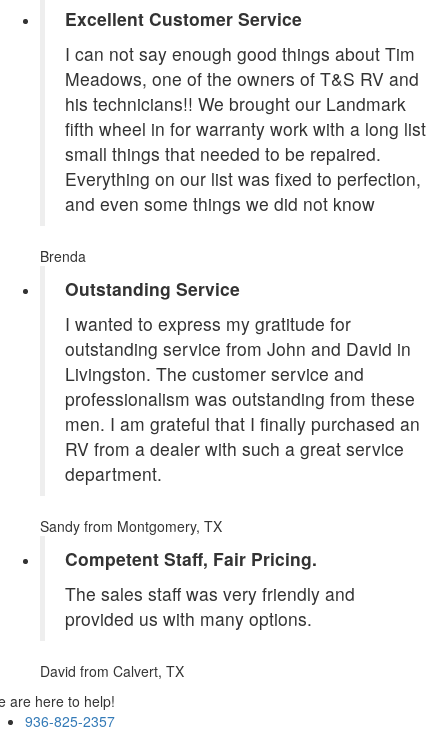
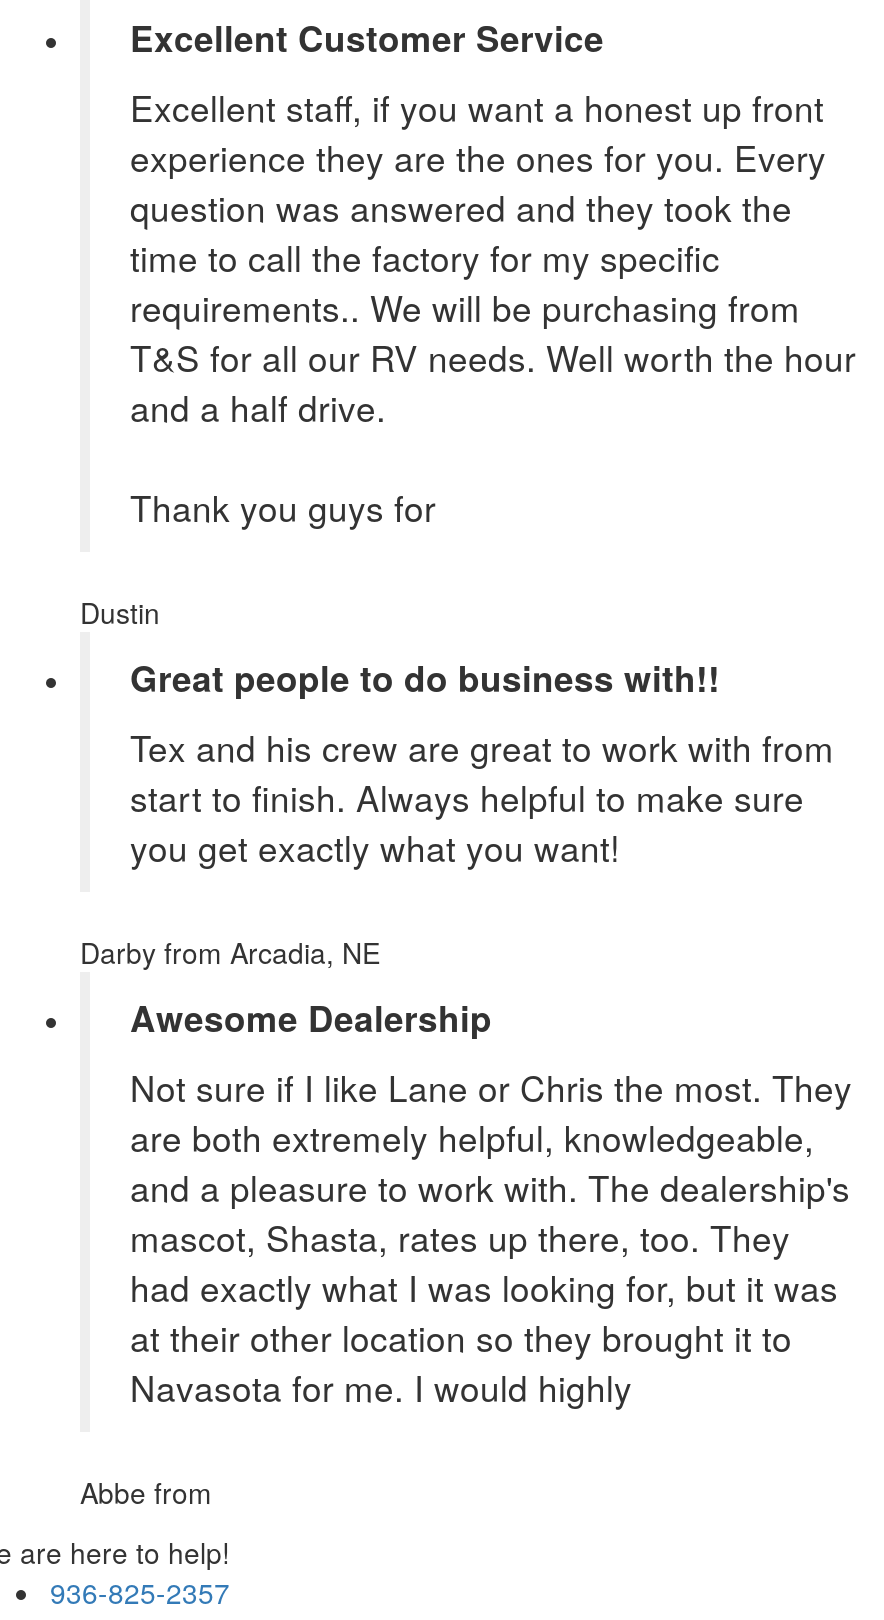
- I can not say enough good things about Tim
- Meadows, one of the owners of T&S RV and
- his technicians!! We brought our Landmark
- fifth wheel in for warranty work with a long list
- small things that needed to be repaired.
- Everything on our list was fixed to perfection,
- and even some things we did not know
- Brenda
- Outstanding Service
- I wanted to express my gratitude for
- outstanding service from John and David in
- Livingston. The customer service and
- professionalism was outstanding from these
- men. I am grateful that I finally purchased an
- RV from a dealer with such a great service
- department.
- Sandy from Montgomery, TX
- Competent Staff, Fair Pricing.
- The sales staff was very friendly and
- provided us with many options.
- David from Calvert, TX
+ Excellent staff, if you want a honest up front
+ experience they are the ones for you. Every
+ question was answered and they took the
+ time to call the factory for my specific
+ requirements.. We will be purchasing from
+ T&S for all our RV needs. Well worth the hour
+ and a half drive.
+ Thank you guys for
+ Dustin
+ Great people to do business with!!
+ Tex and his crew are great to work with from
+ start to finish. Always helpful to make sure
+ you get exactly what you want!
+ Darby from Arcadia, NE
+ Awesome Dealership
+ Not sure if I like Lane or Chris the most. They
+ are both extremely helpful, knowledgeable,
+ and a pleasure to work with. The dealership's
+ mascot, Shasta, rates up there, too. They
+ had exactly what I was looking for, but it was
+ at their other location so they brought it to
+ Navasota for me. I would highly
+ Abbe from
